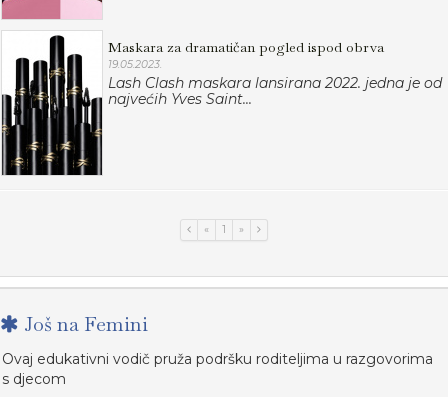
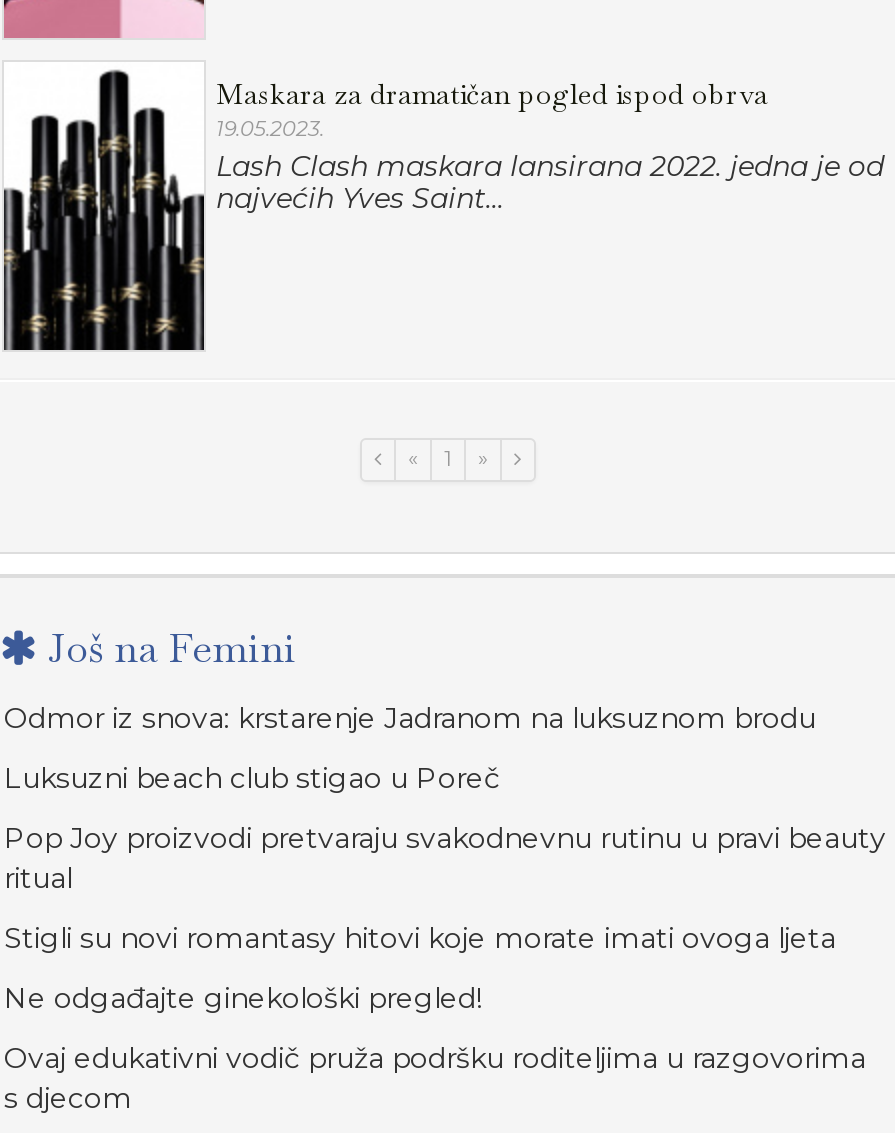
+ Odmor iz snova: krstarenje Jadranom na luksuznom brodu
+ Luksuzni beach club stigao u Poreč
+ Pop Joy proizvodi pretvaraju svakodnevnu rutinu u pravi beauty
+ ritual
+ Stigli su novi romantasy hitovi koje morate imati ovoga ljeta
+ Ne odgađajte ginekološki pregled!
